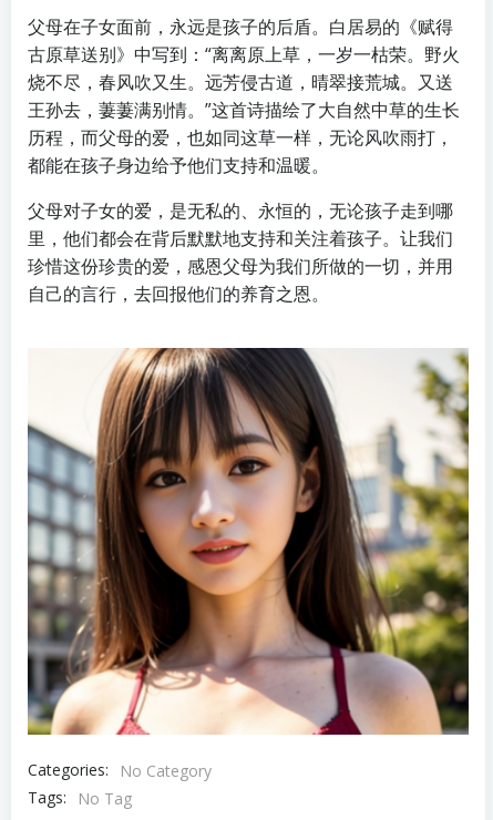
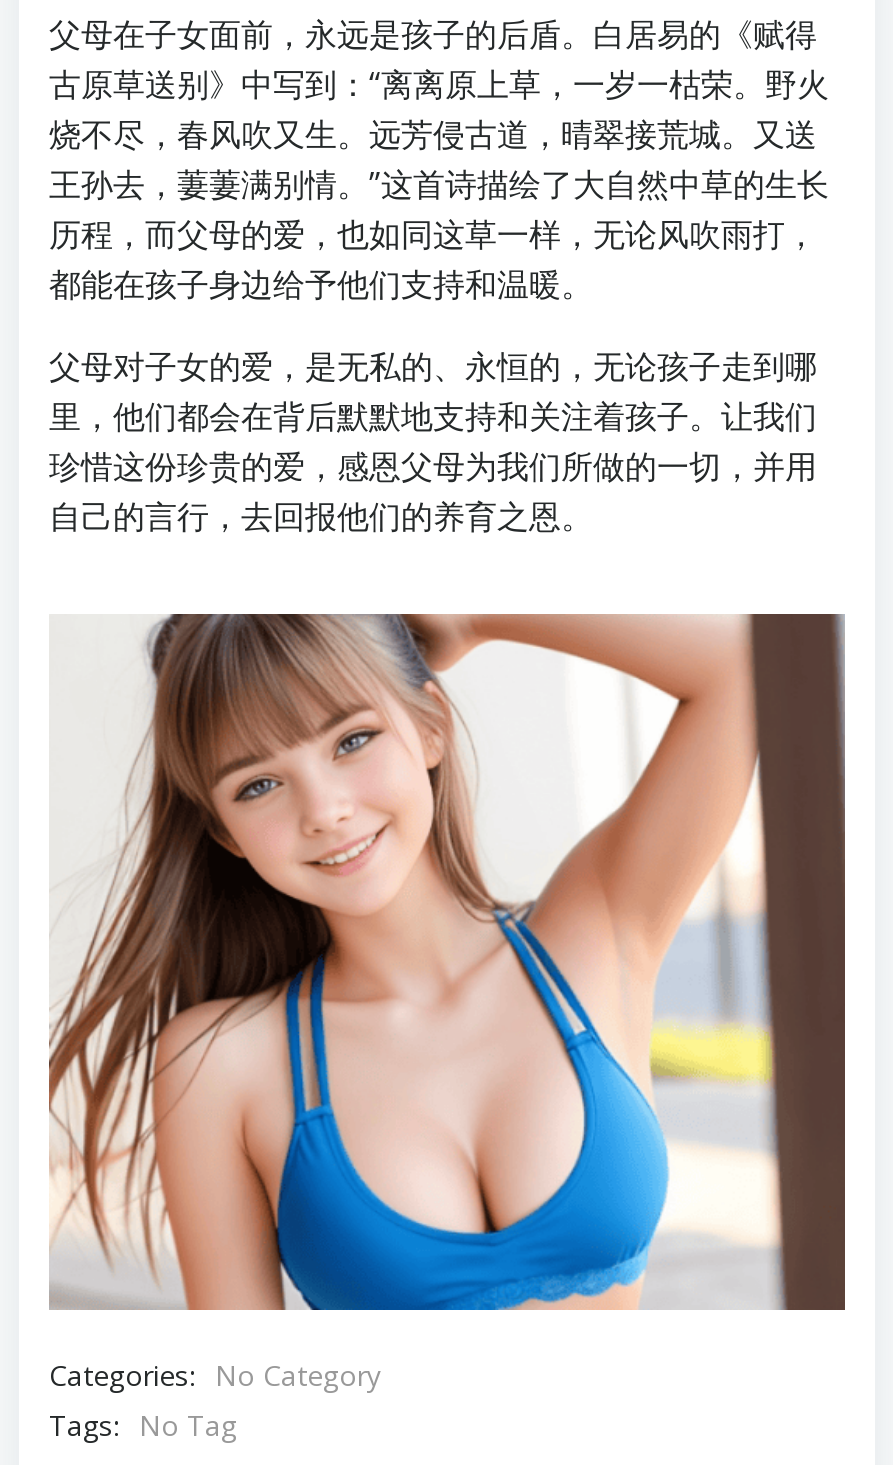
- [image]
+ [image]
